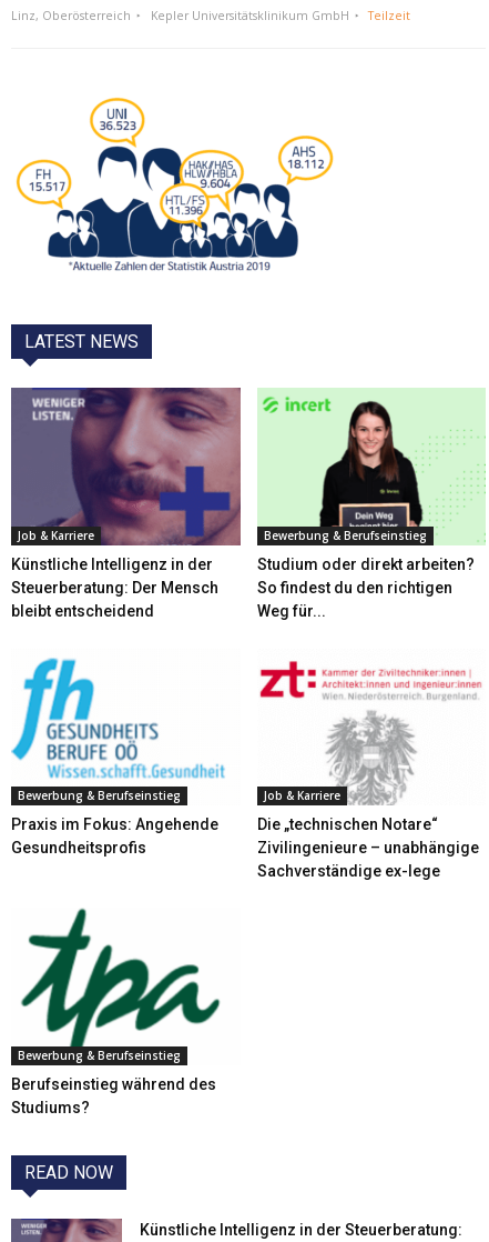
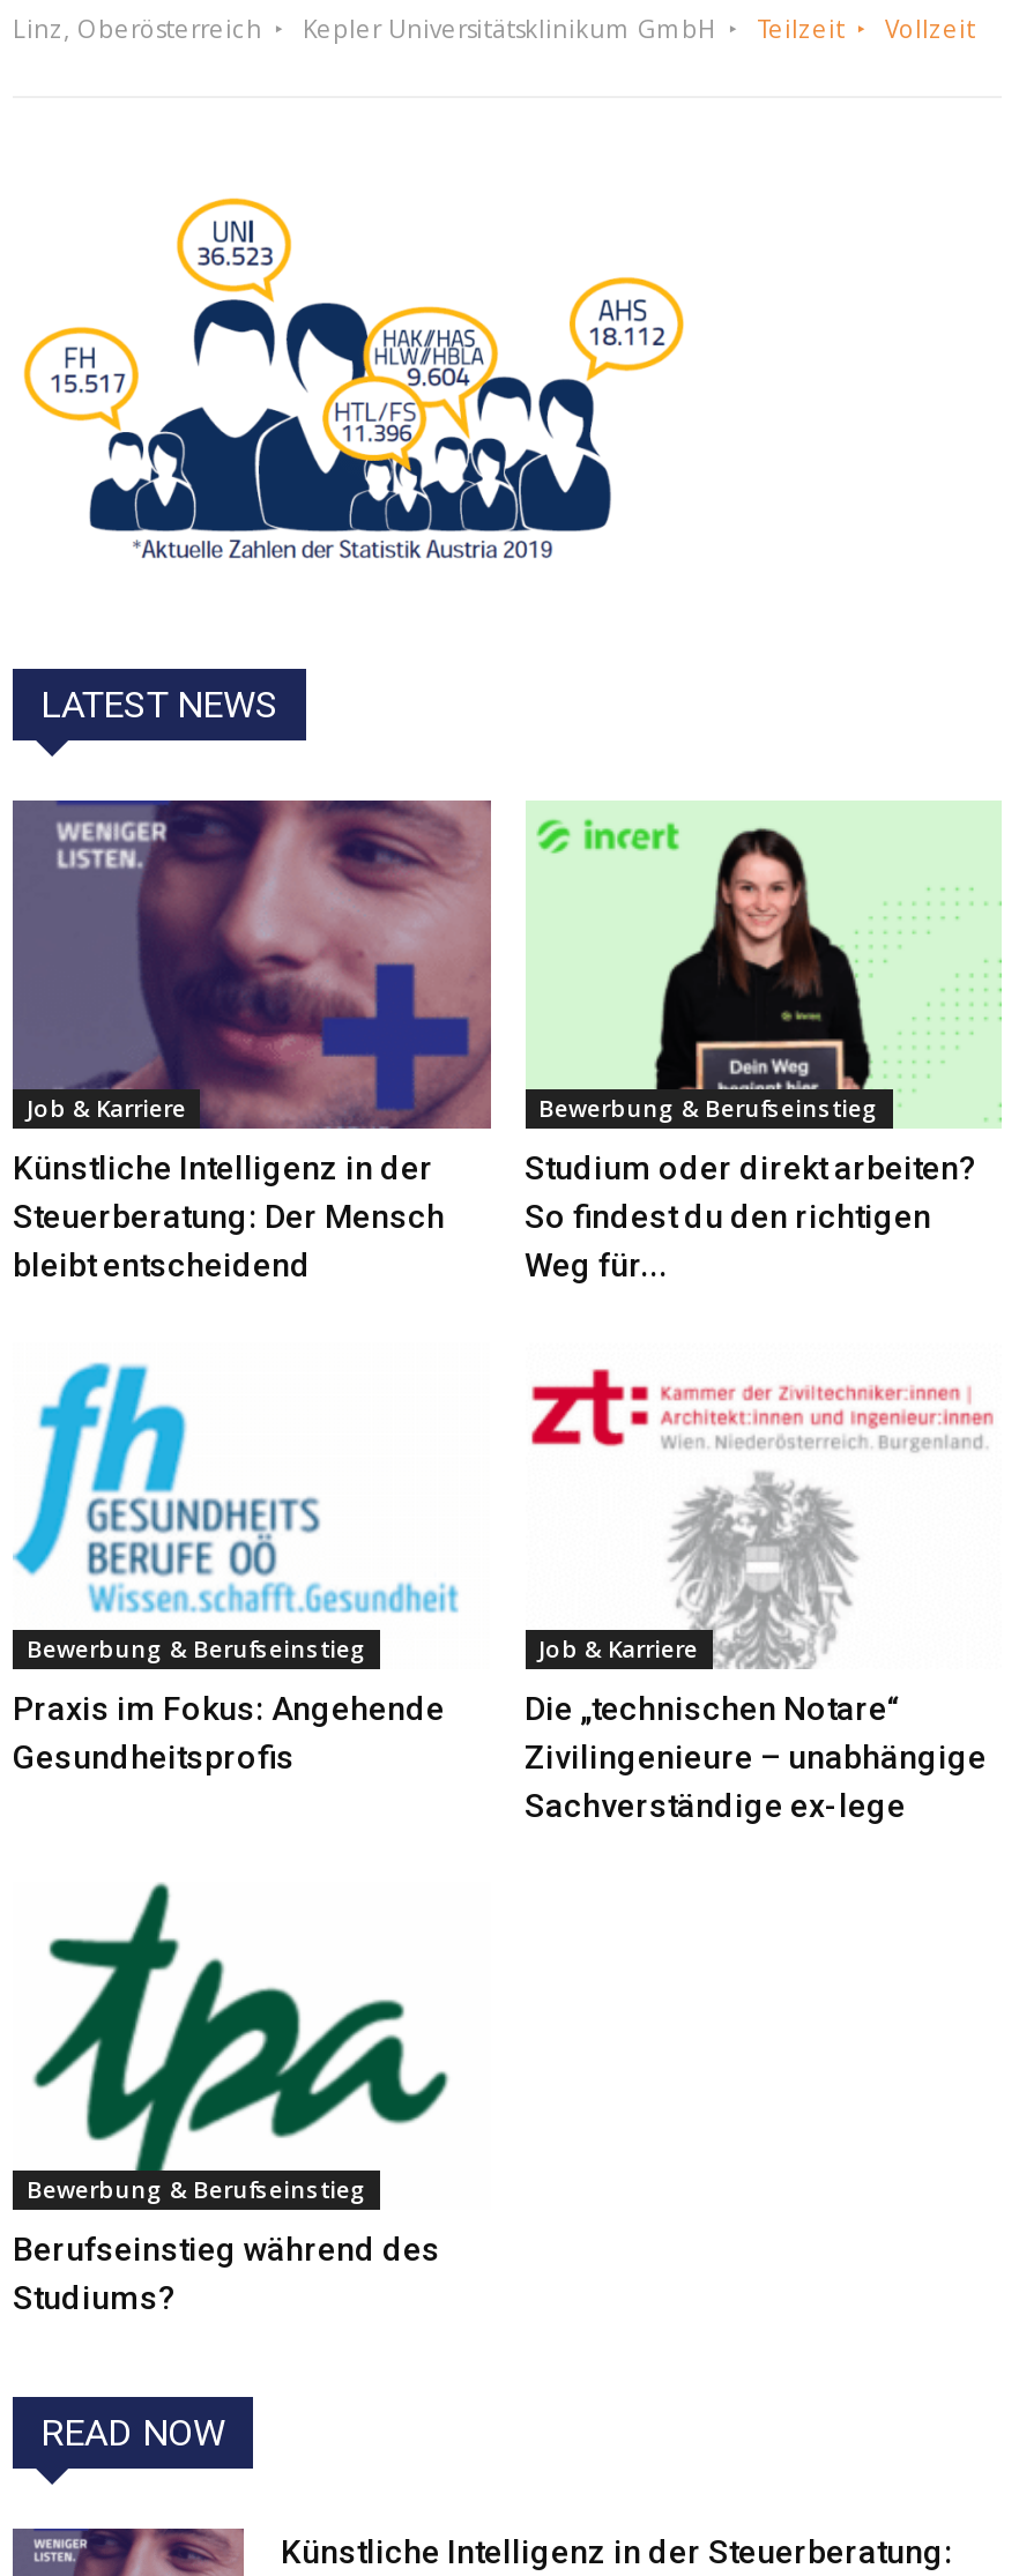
+ Vollzeit
